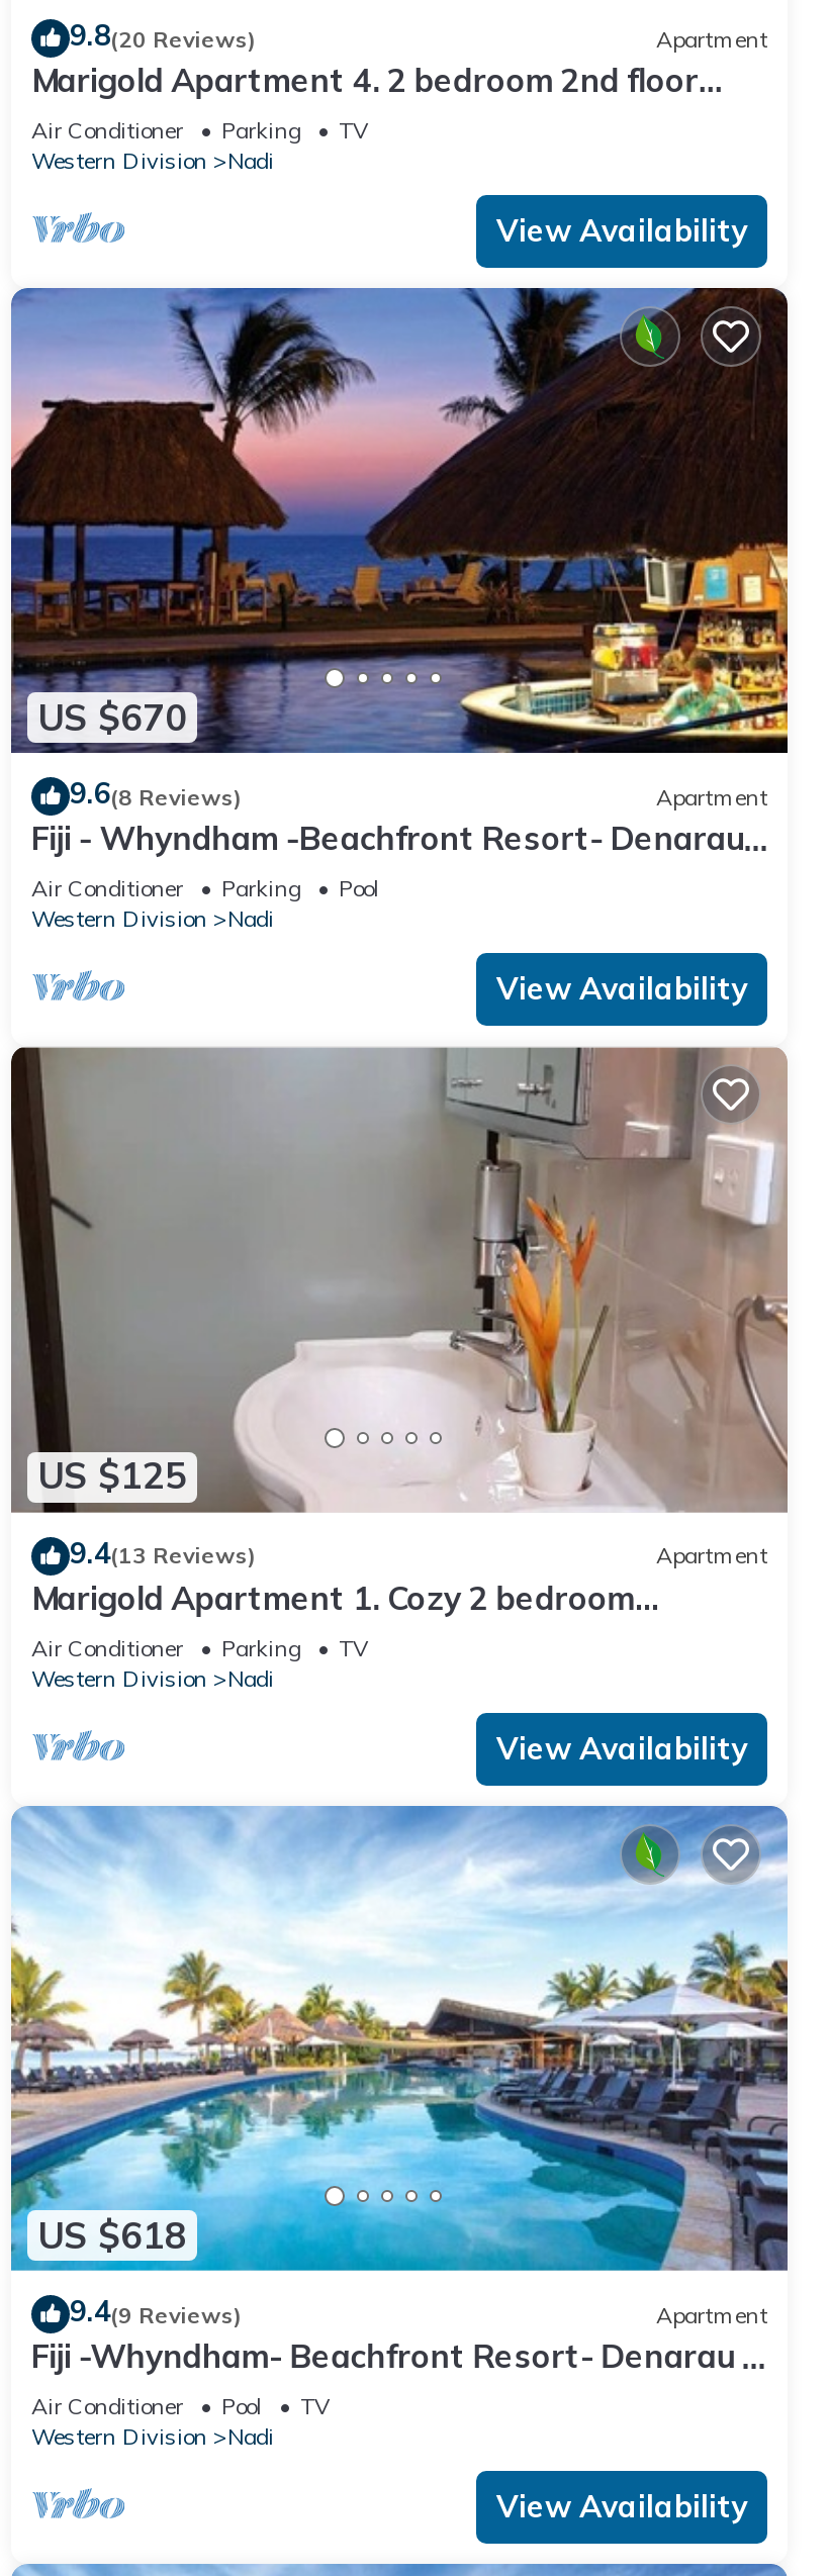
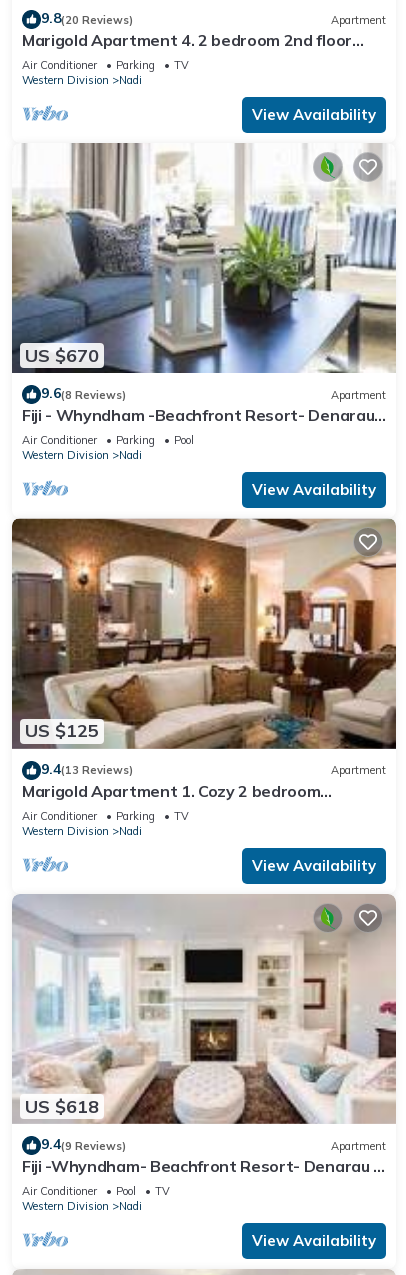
- [image]
+ [image]

- [image]
+ [image]

- [image]
+ [image]
